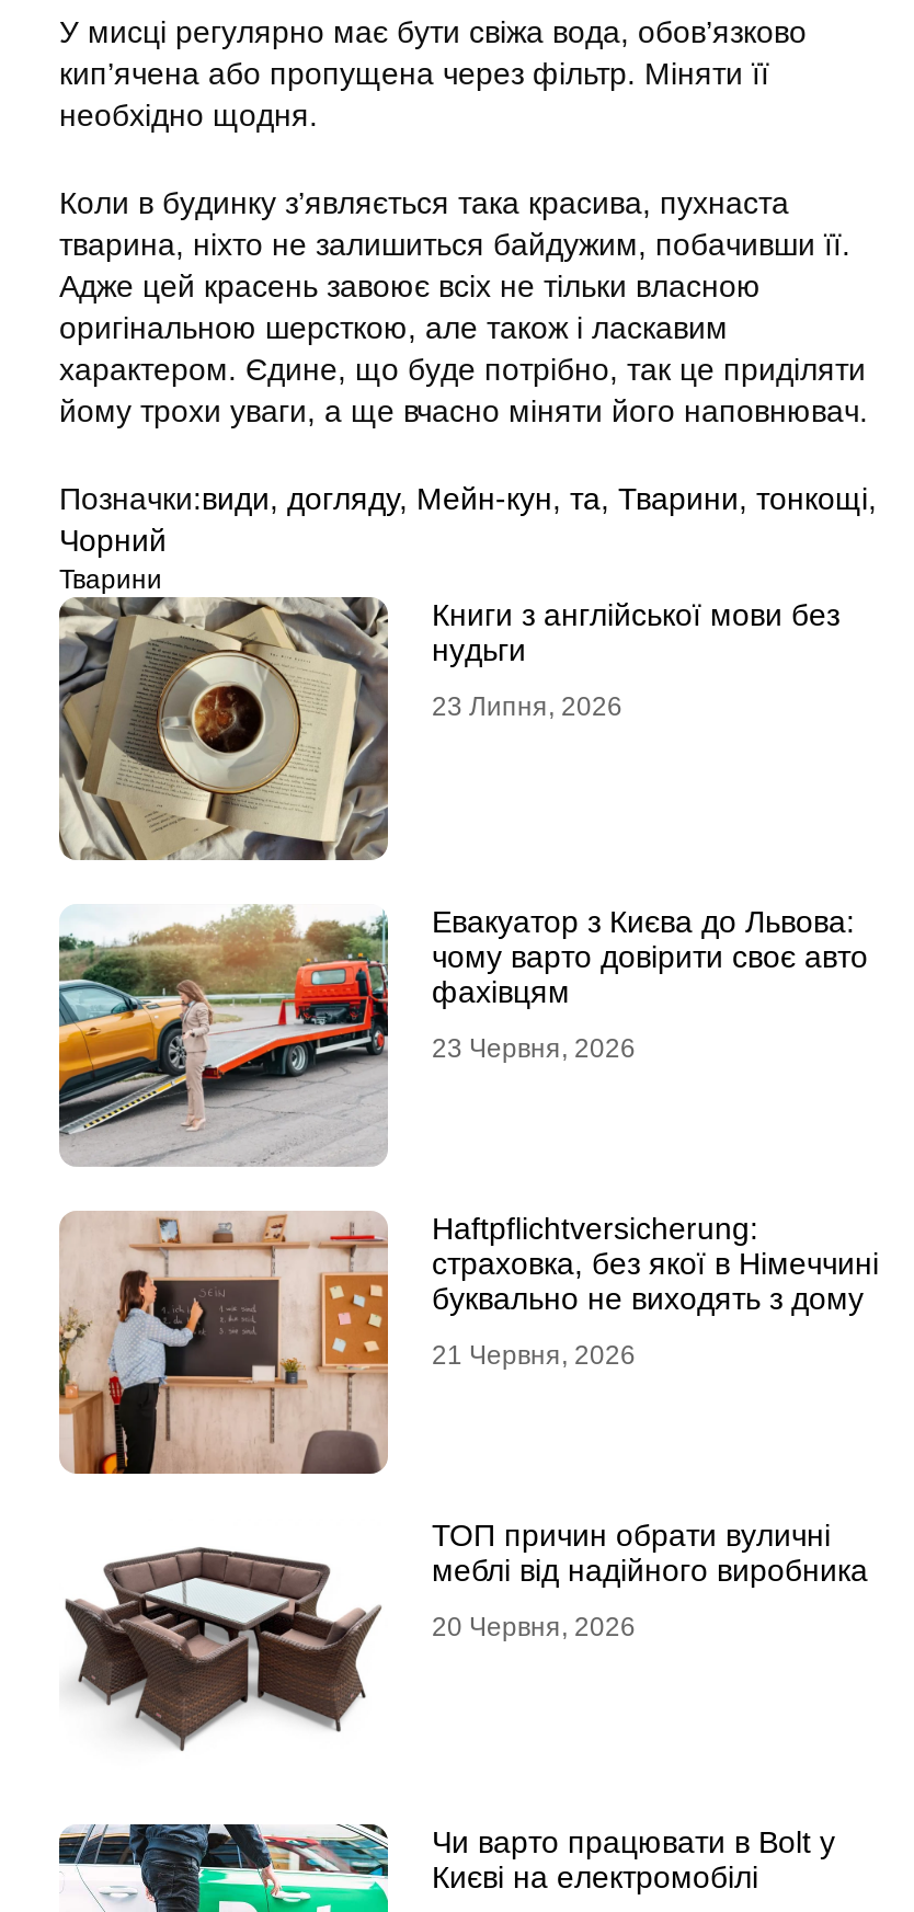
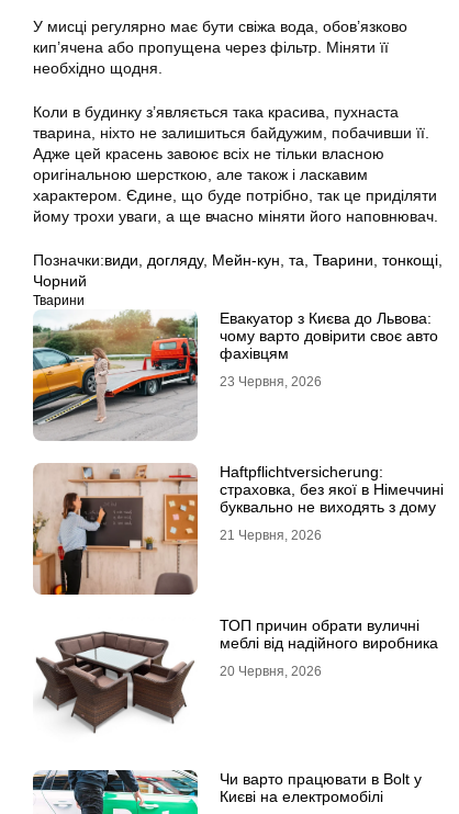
- [image]
- Книги з англійської мови без
- нудьги
- 23 Липня, 2026
